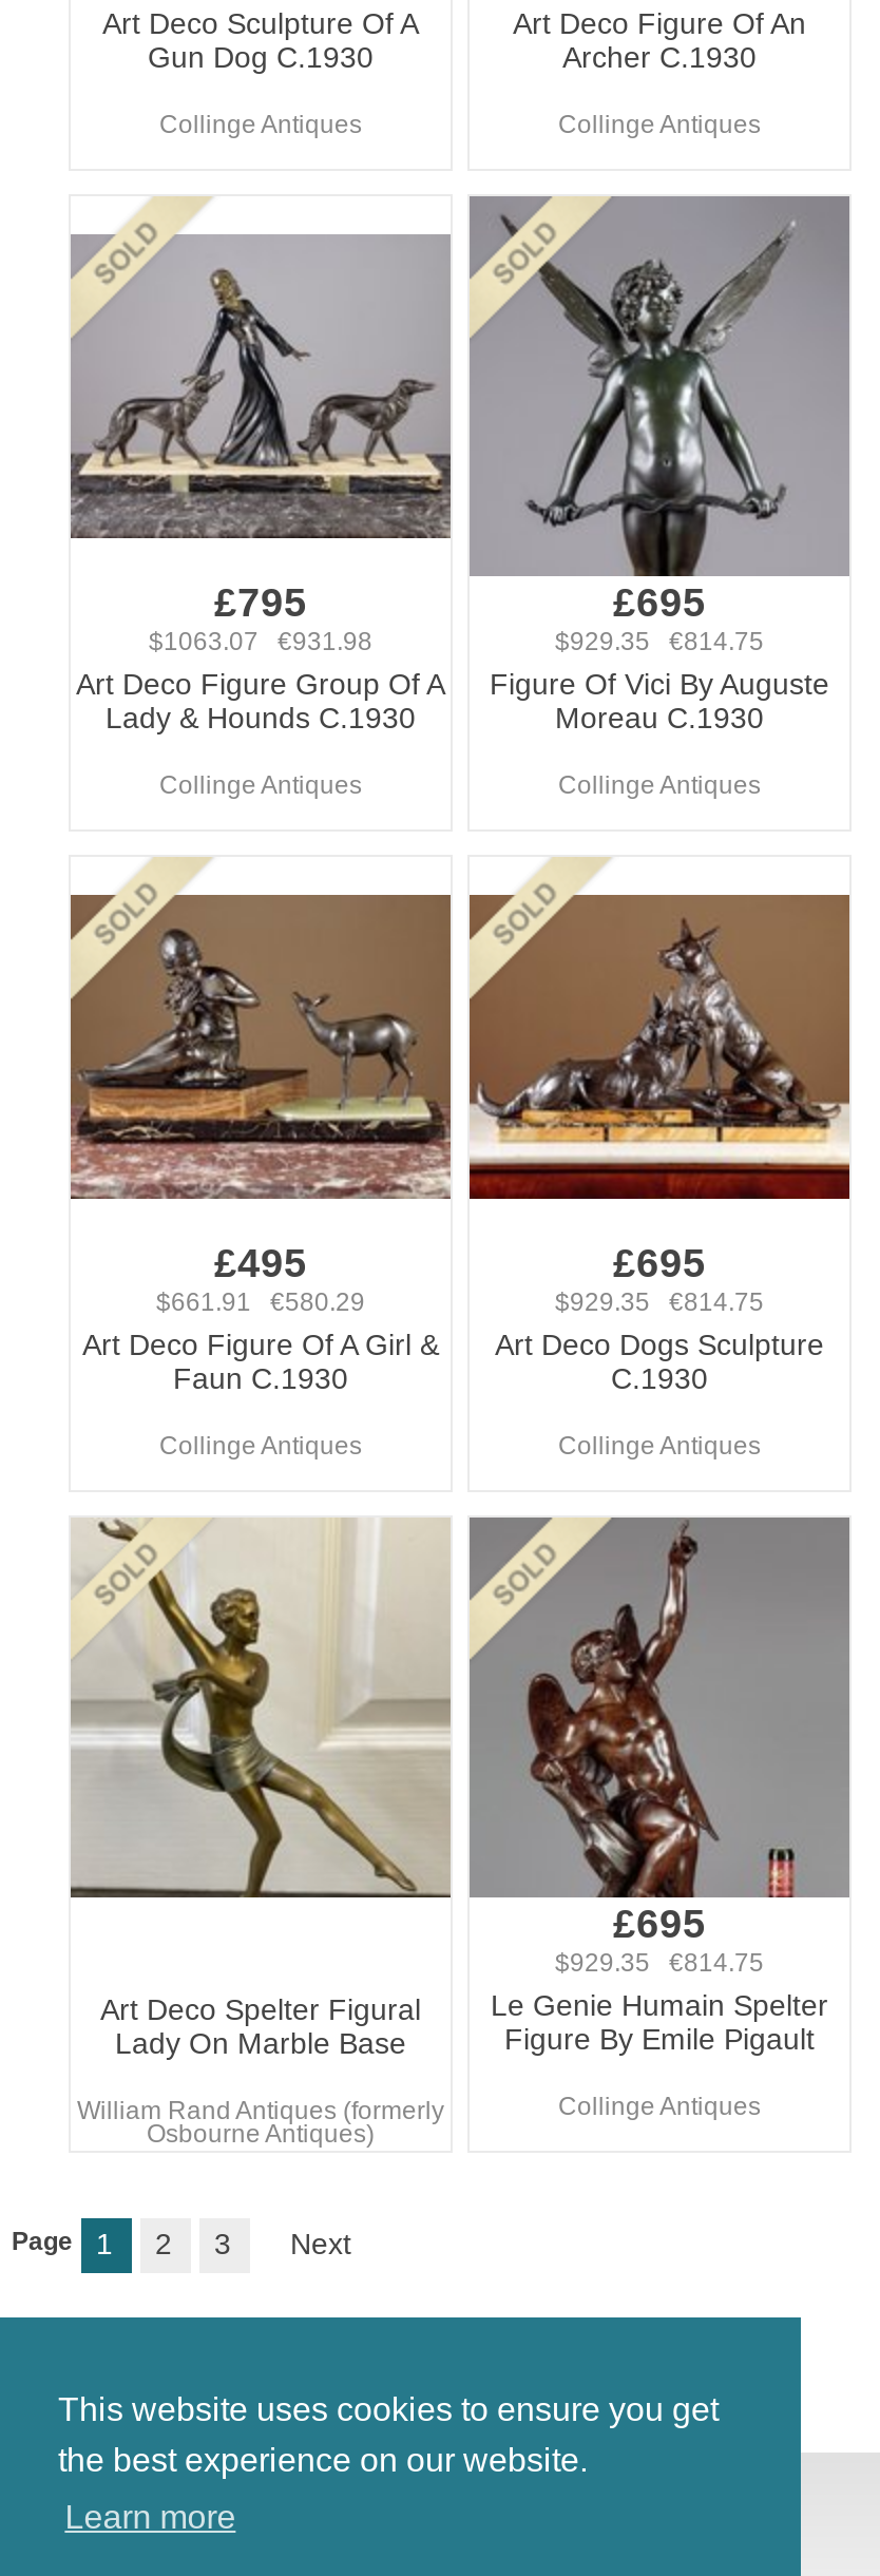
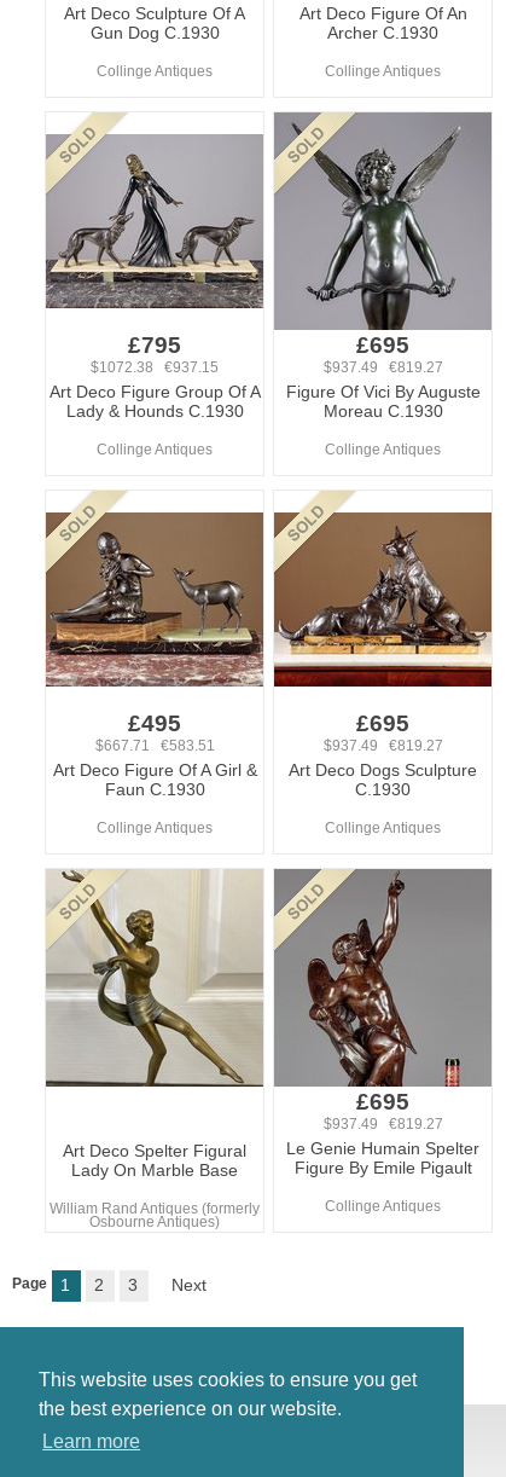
- $1063.07 €931.98
+ $1072.38 €937.15

- $929.35 €814.75
+ $937.49 €819.27

- $661.91 €580.29
+ $667.71 €583.51

- $929.35 €814.75
+ $937.49 €819.27

- $929.35 €814.75
+ $937.49 €819.27
